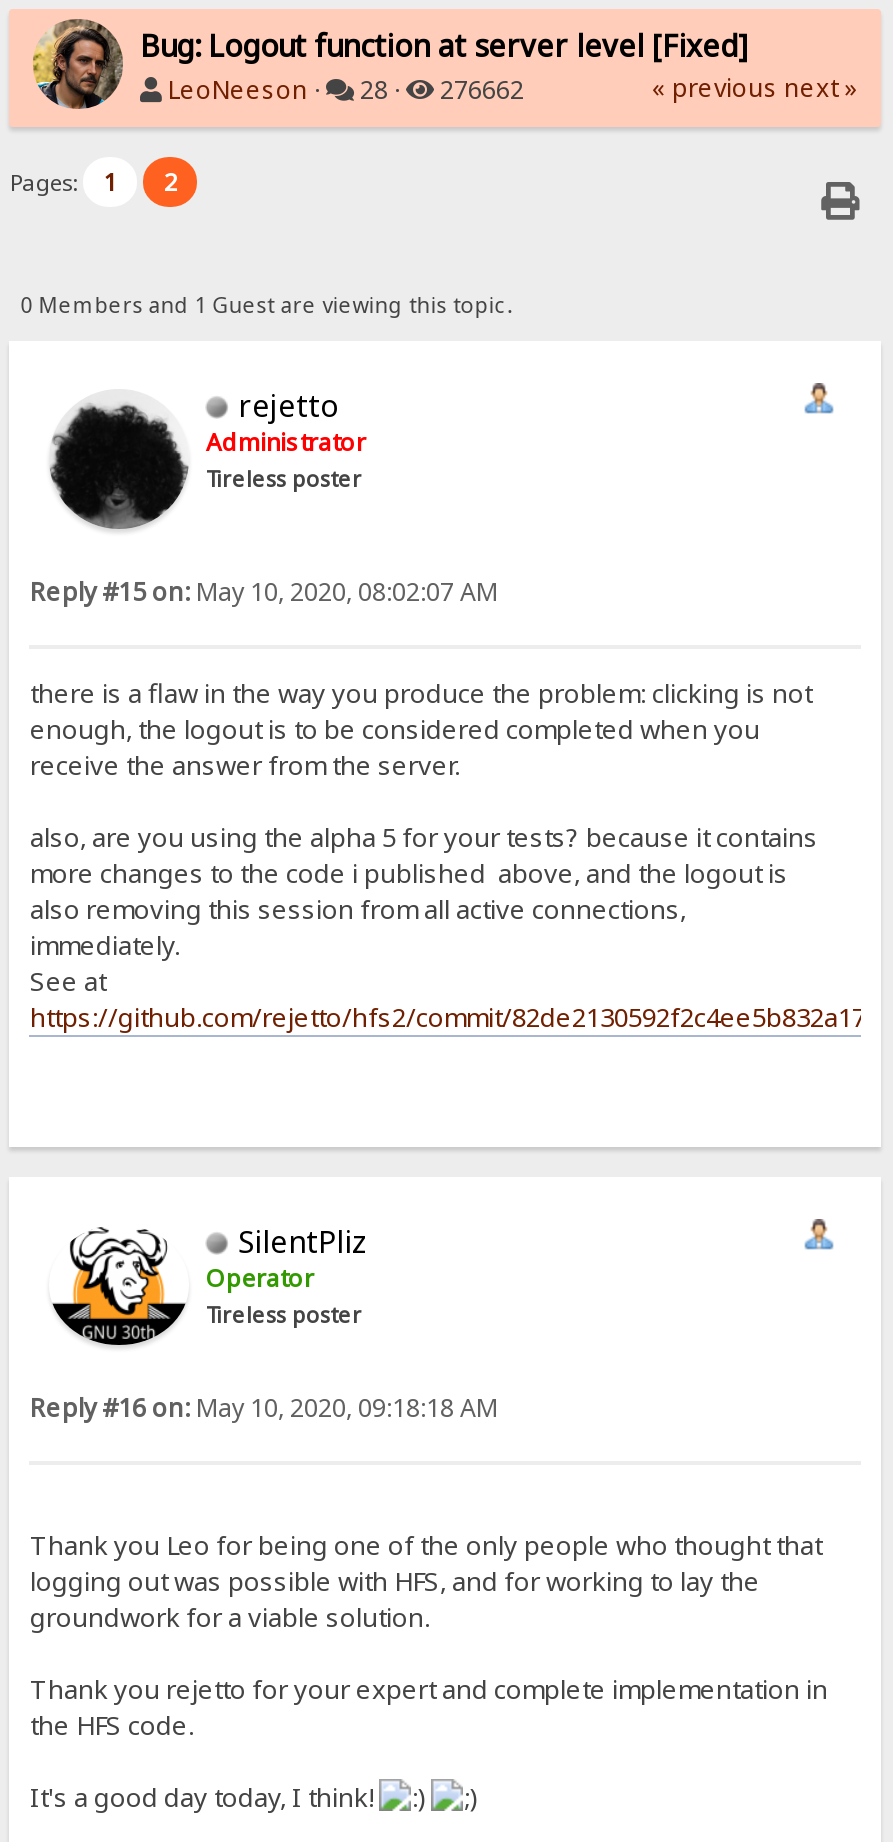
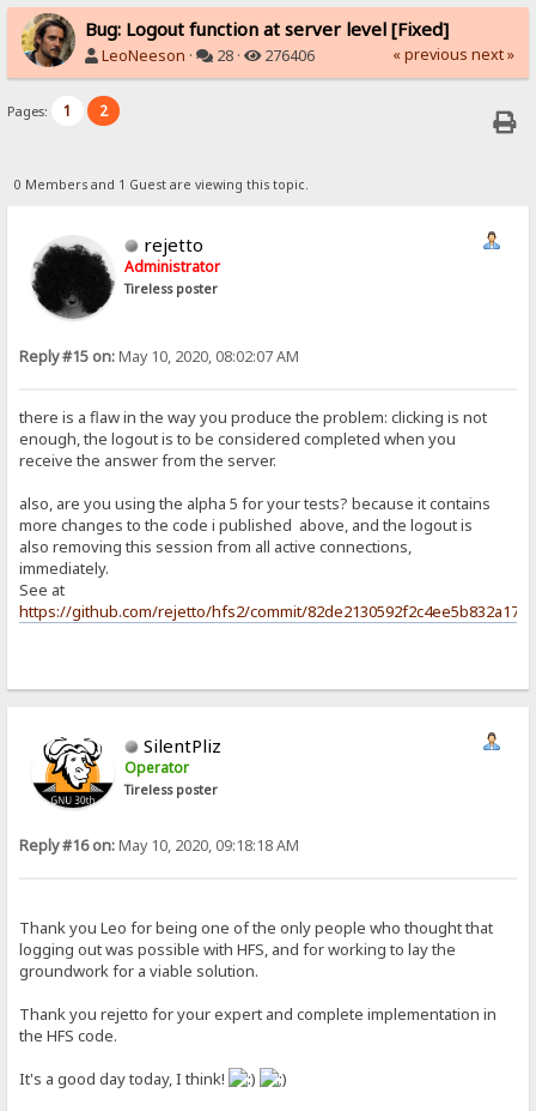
- 276662
+ 276406
